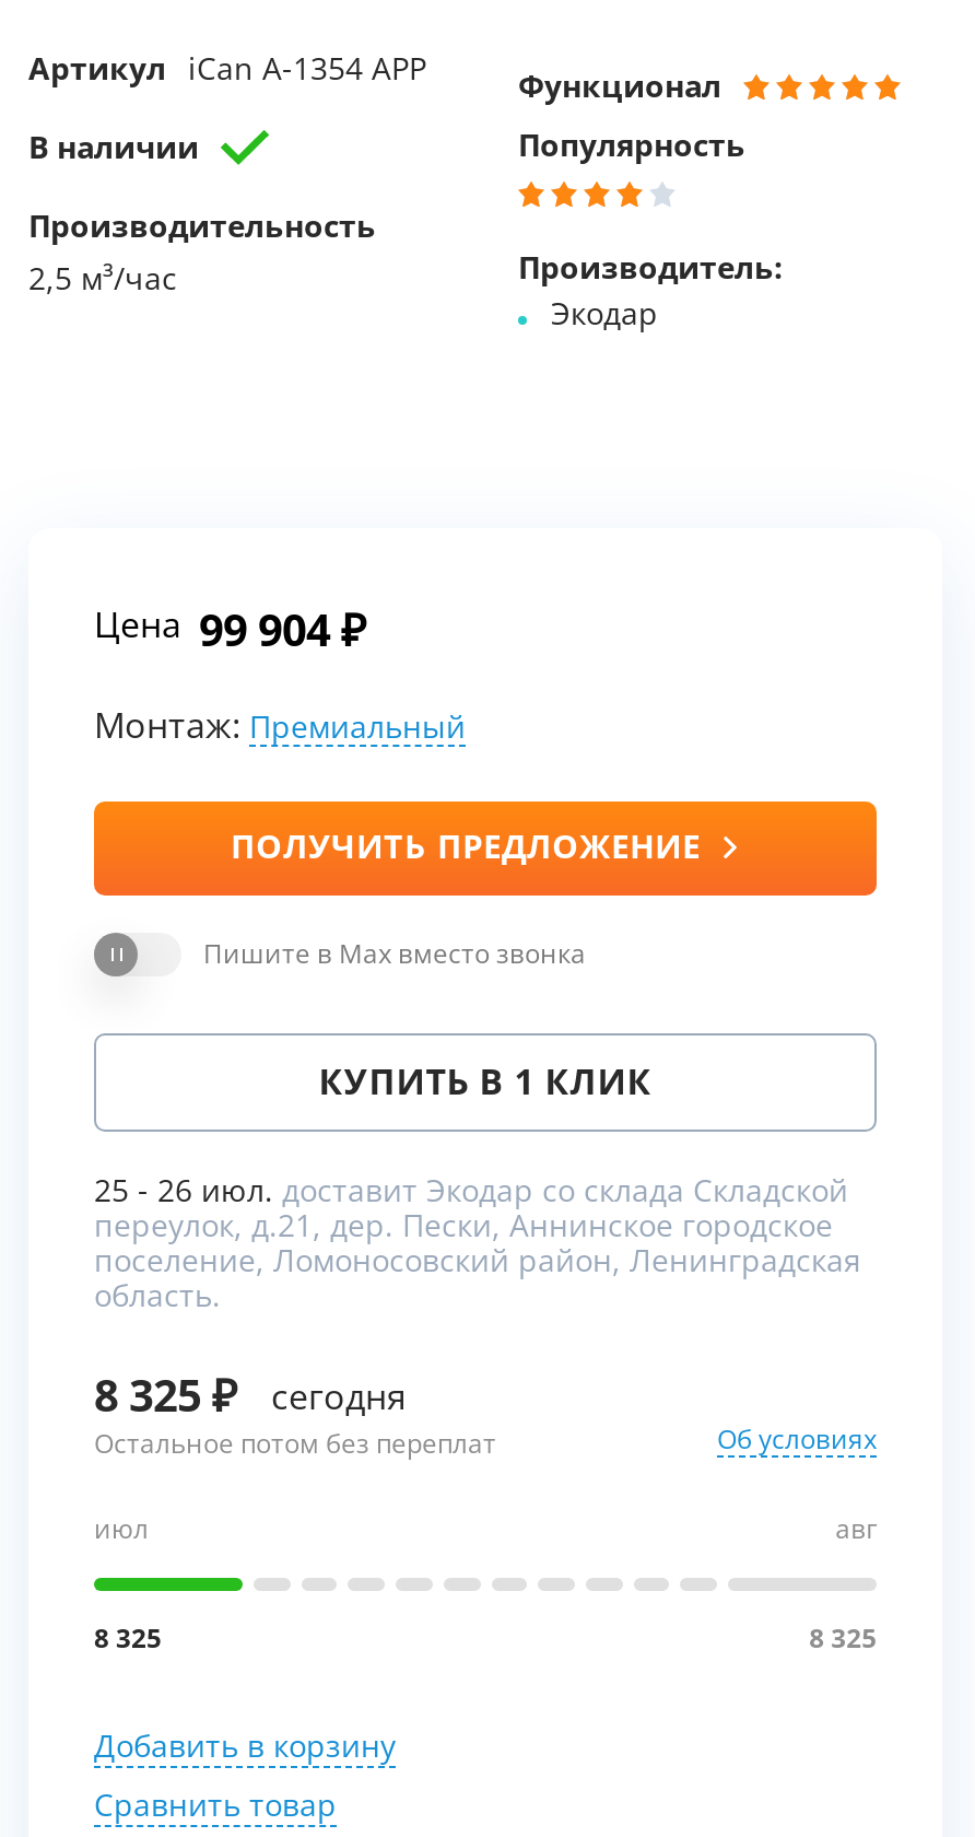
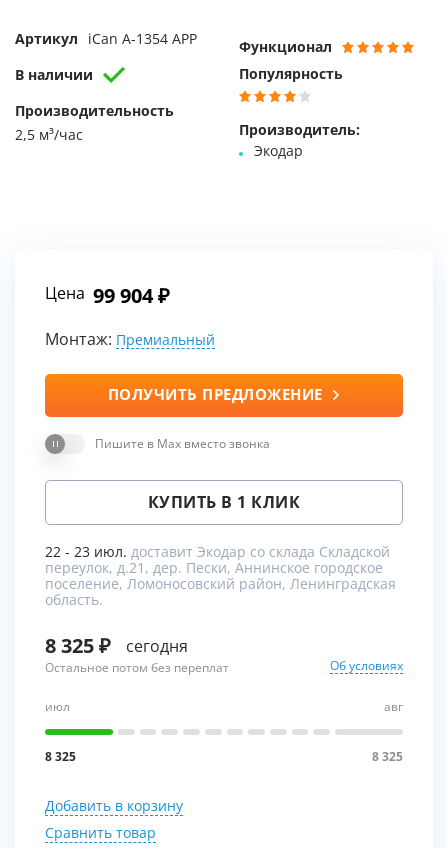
- 25 - 26 июл. доставит Экодар со склада Складской
+ 22 - 23 июл. доставит Экодар со склада Складской
